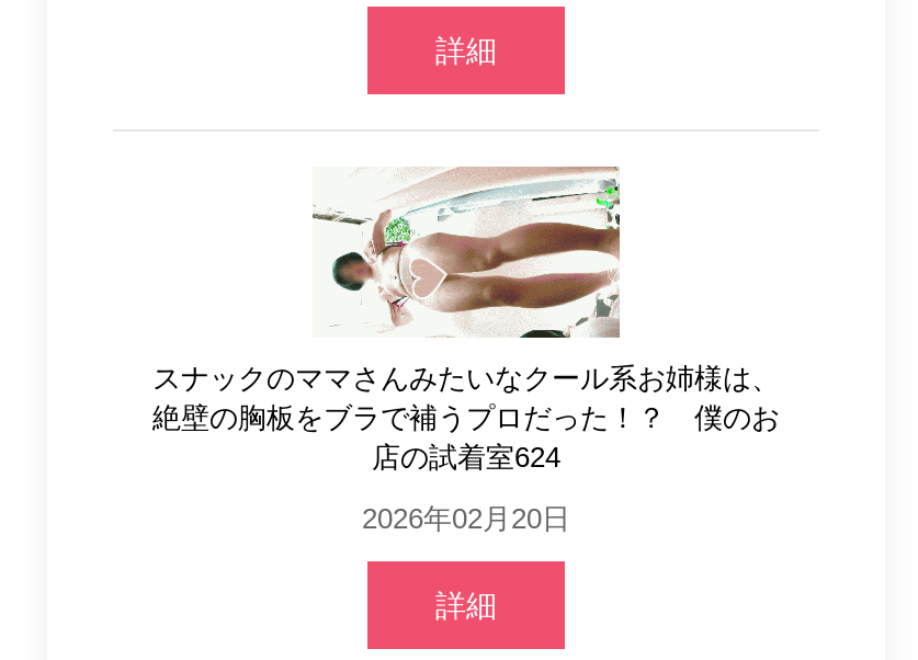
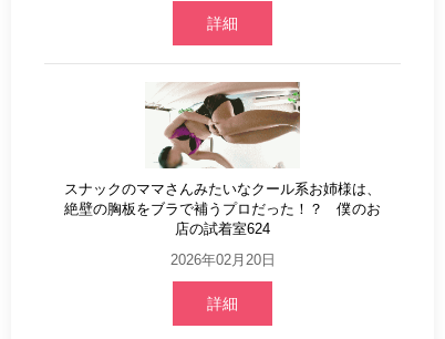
- [image]
+ [image]
